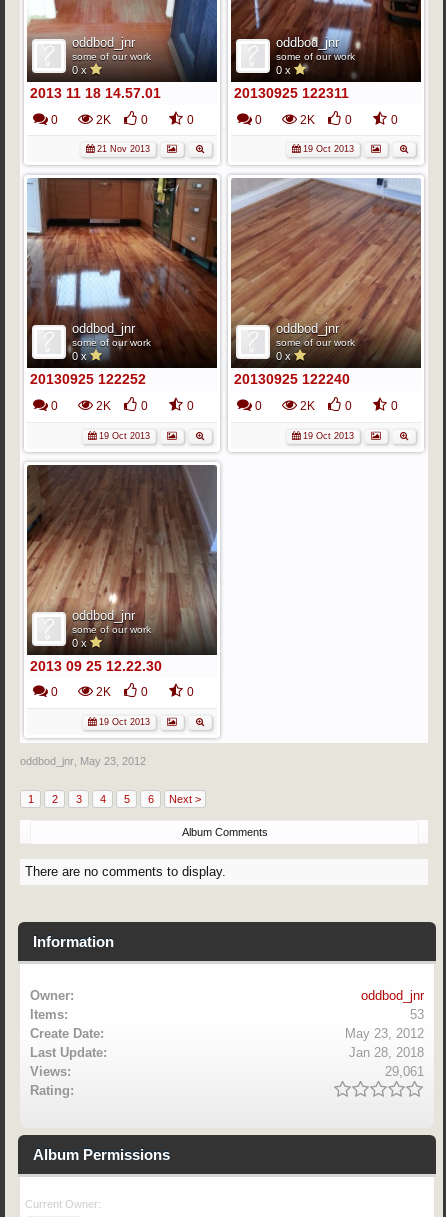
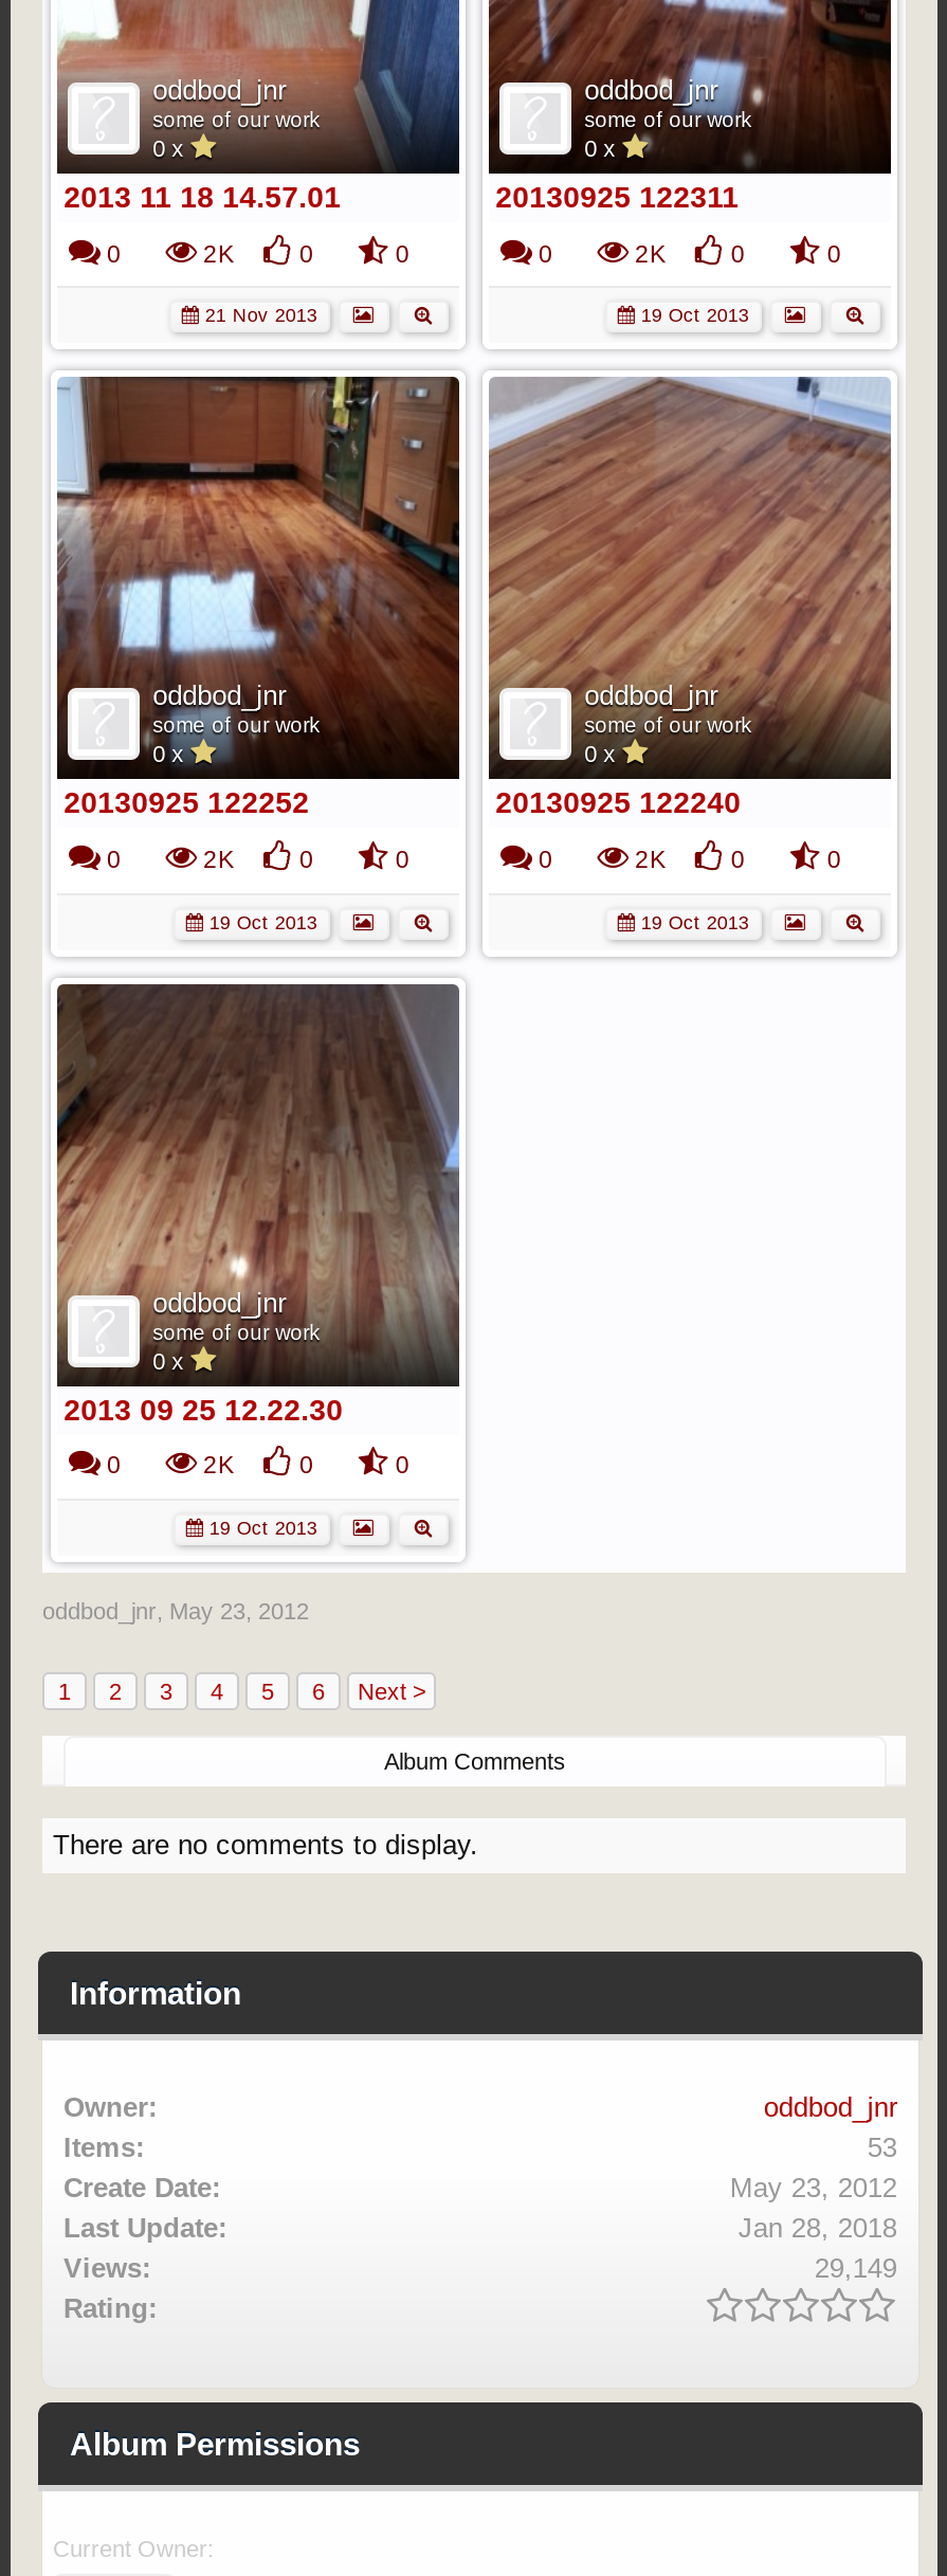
- 29,061
+ 29,149
